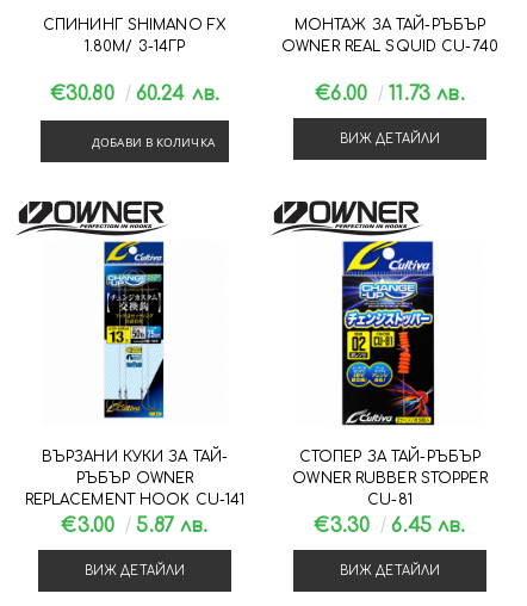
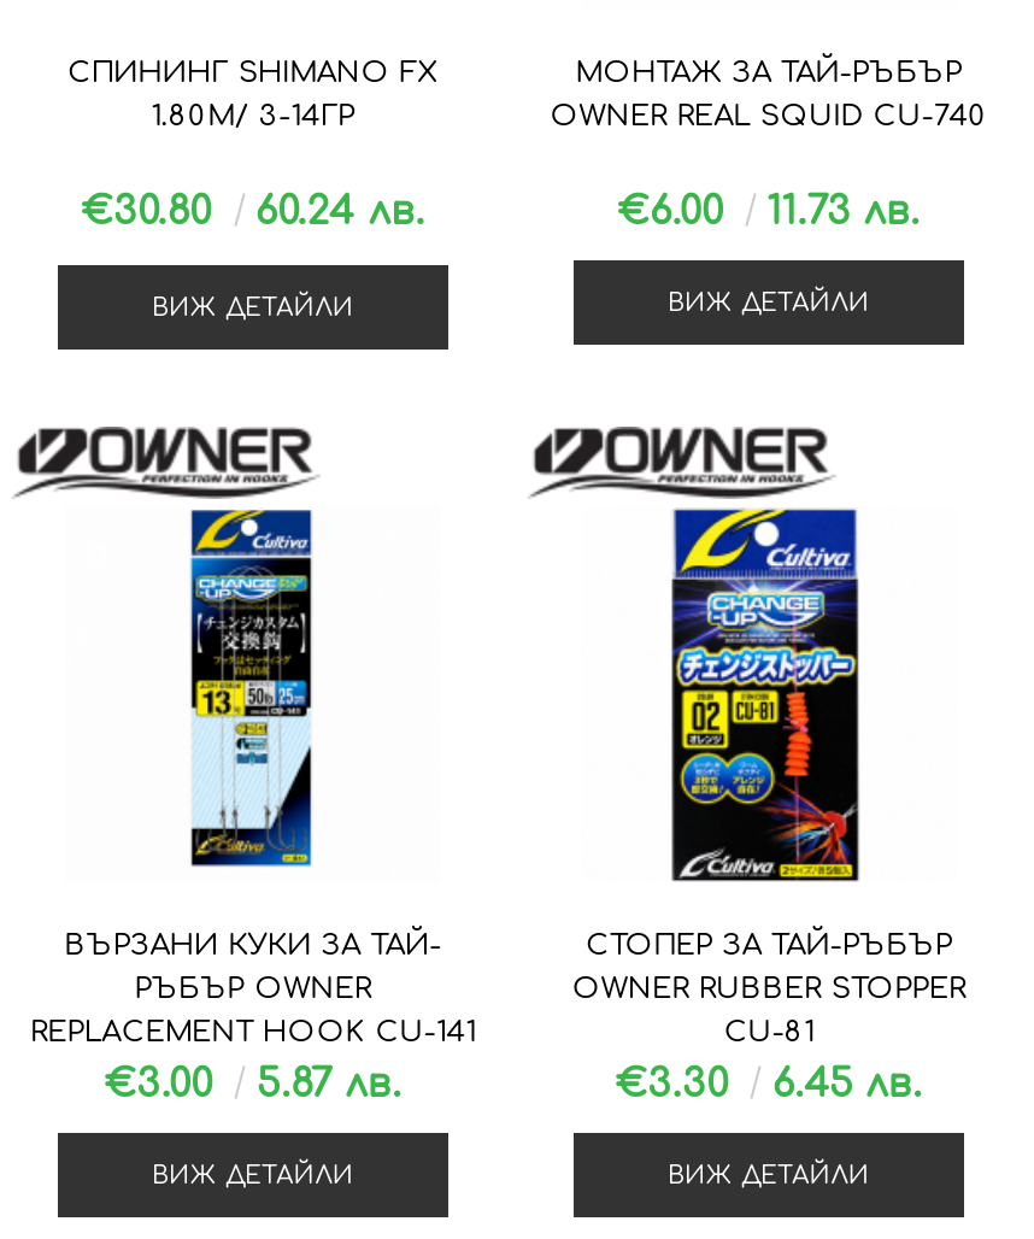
- ДОБАВИ В КОЛИЧКА
+ ВИЖ ДЕТАЙЛИ
